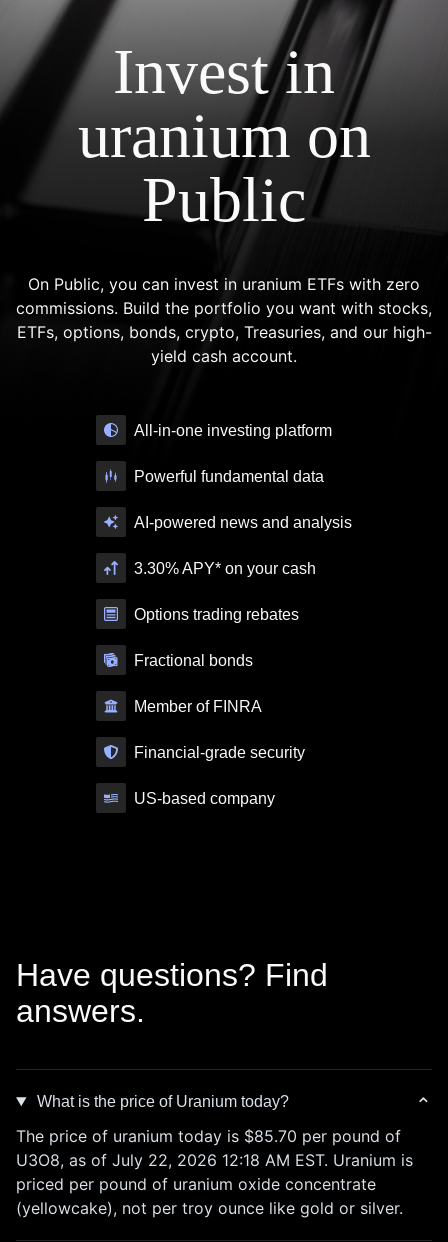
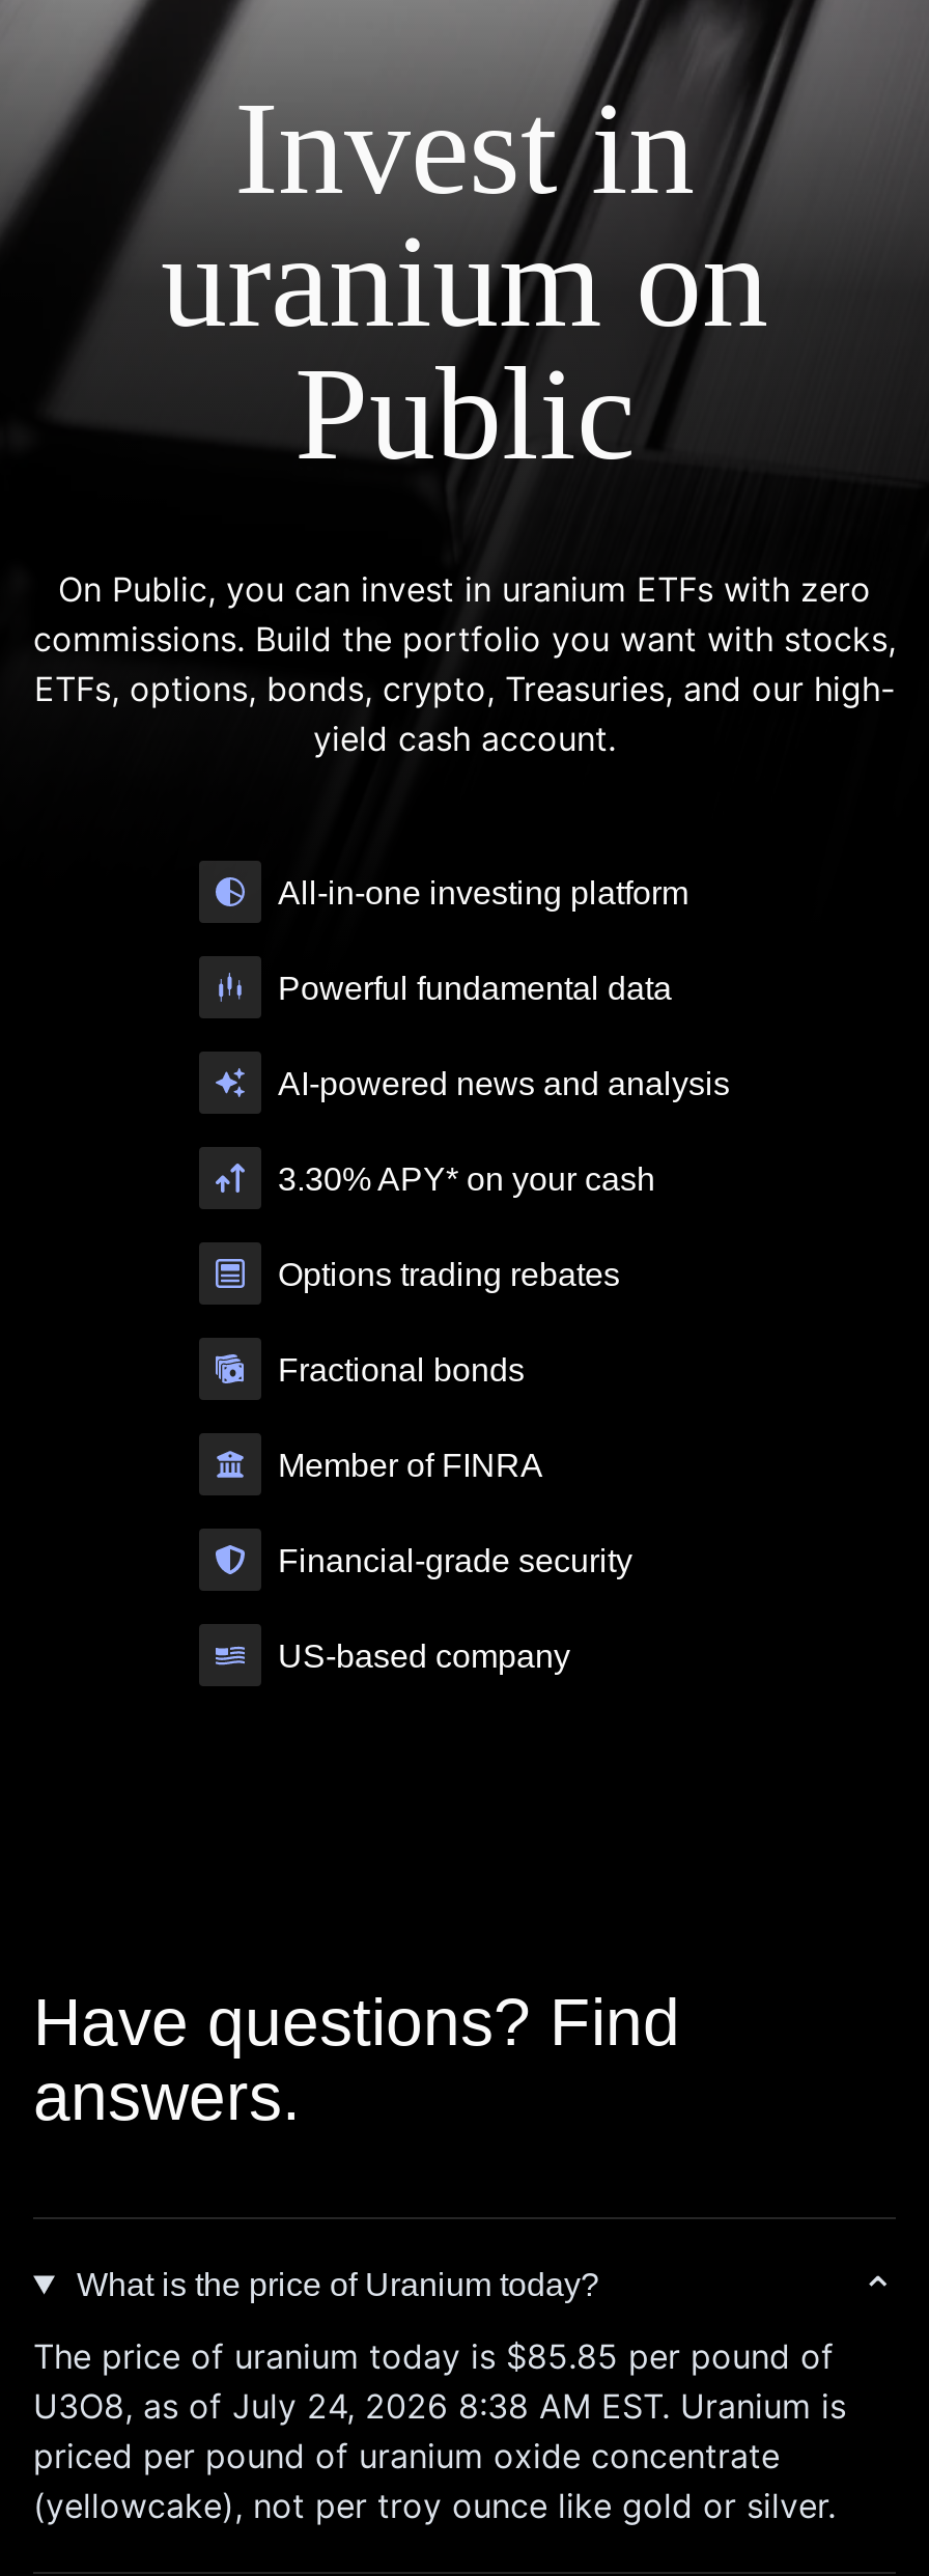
- The price of uranium today is $85.70 per pound of
+ The price of uranium today is $85.85 per pound of

- U3O8, as of July 22, 2026 12:18 AM EST. Uranium is
+ U3O8, as of July 24, 2026 8:38 AM EST. Uranium is
